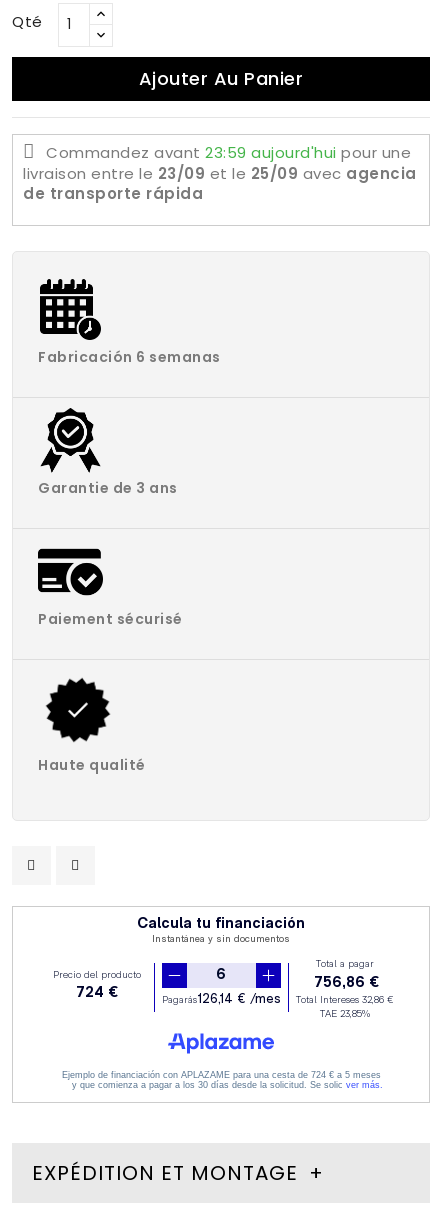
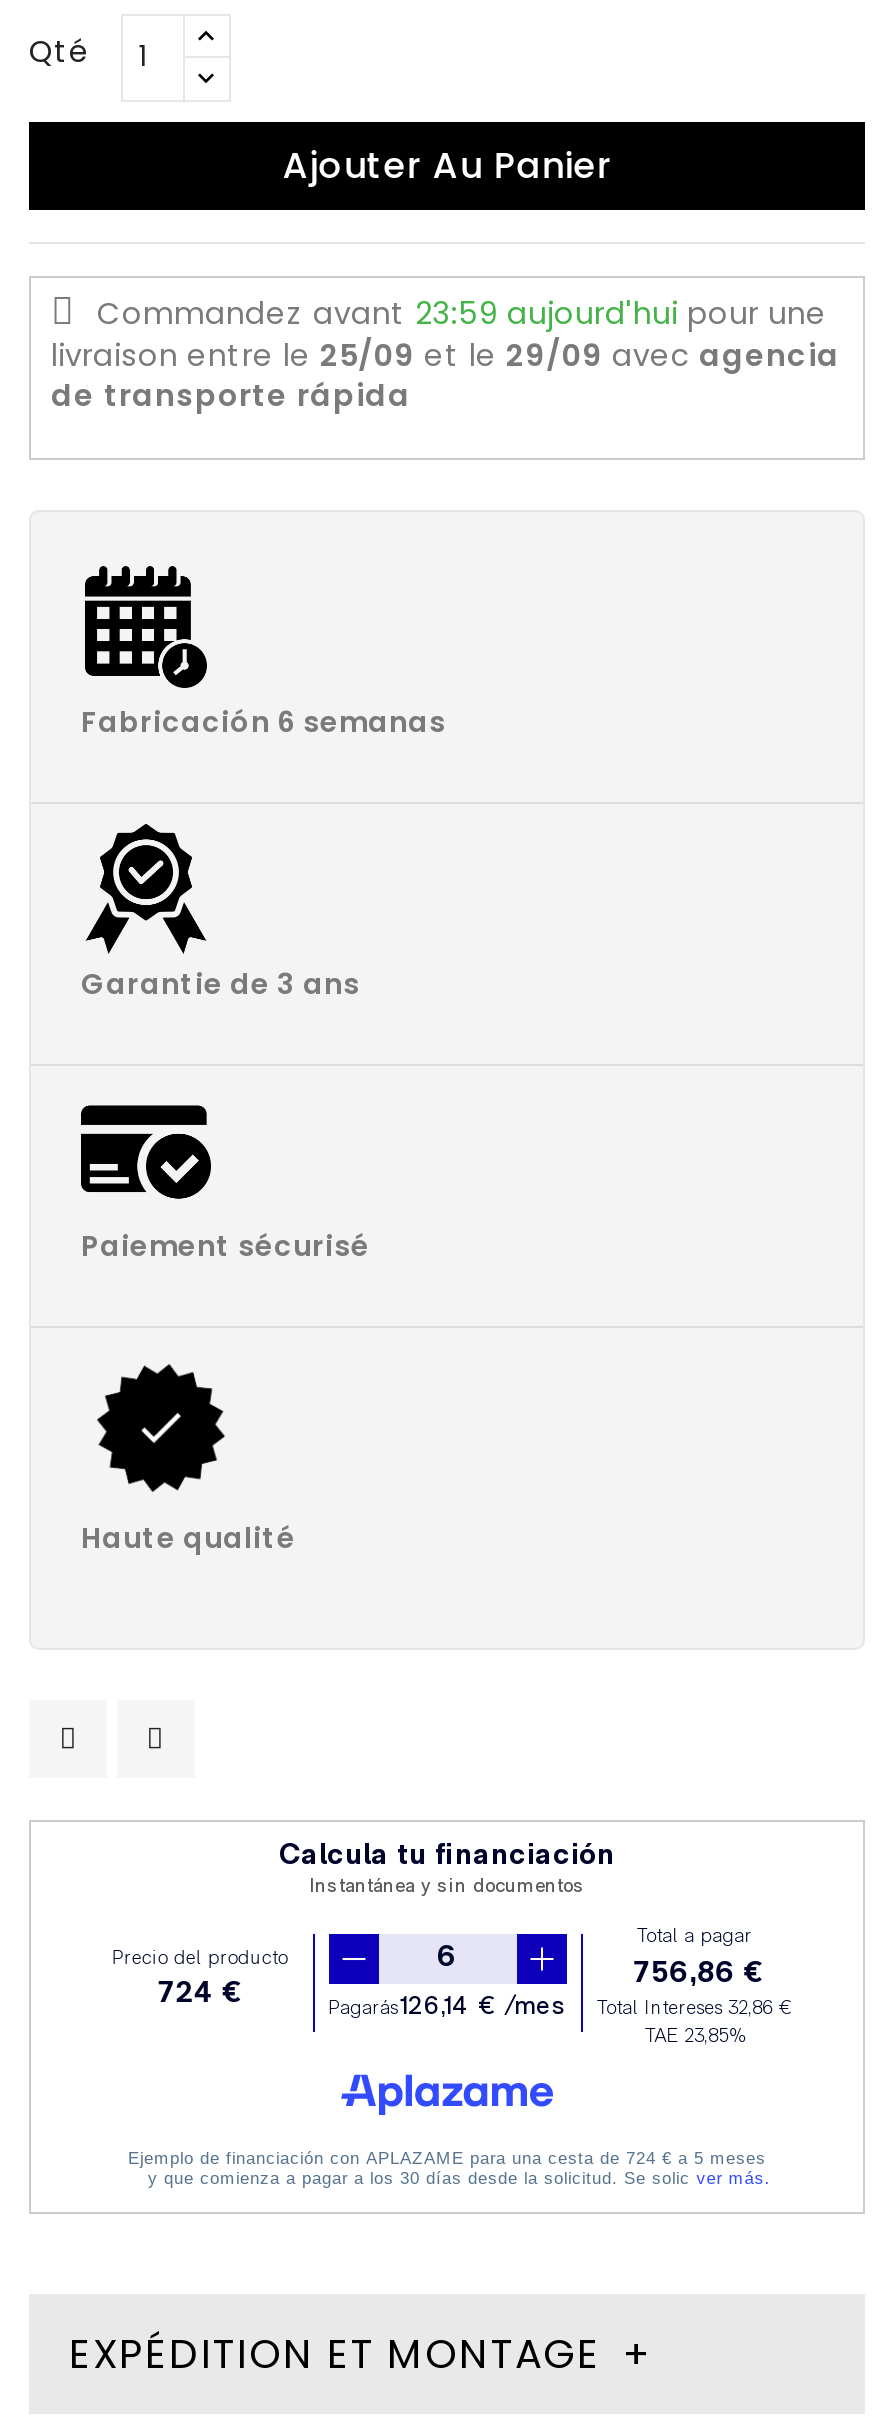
- livraison entre le 23/09 et le 25/09 avec agencia
+ livraison entre le 25/09 et le 29/09 avec agencia
